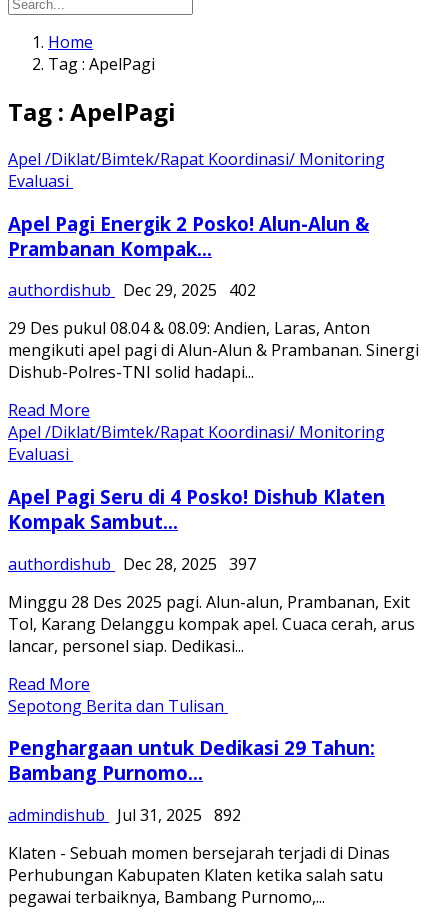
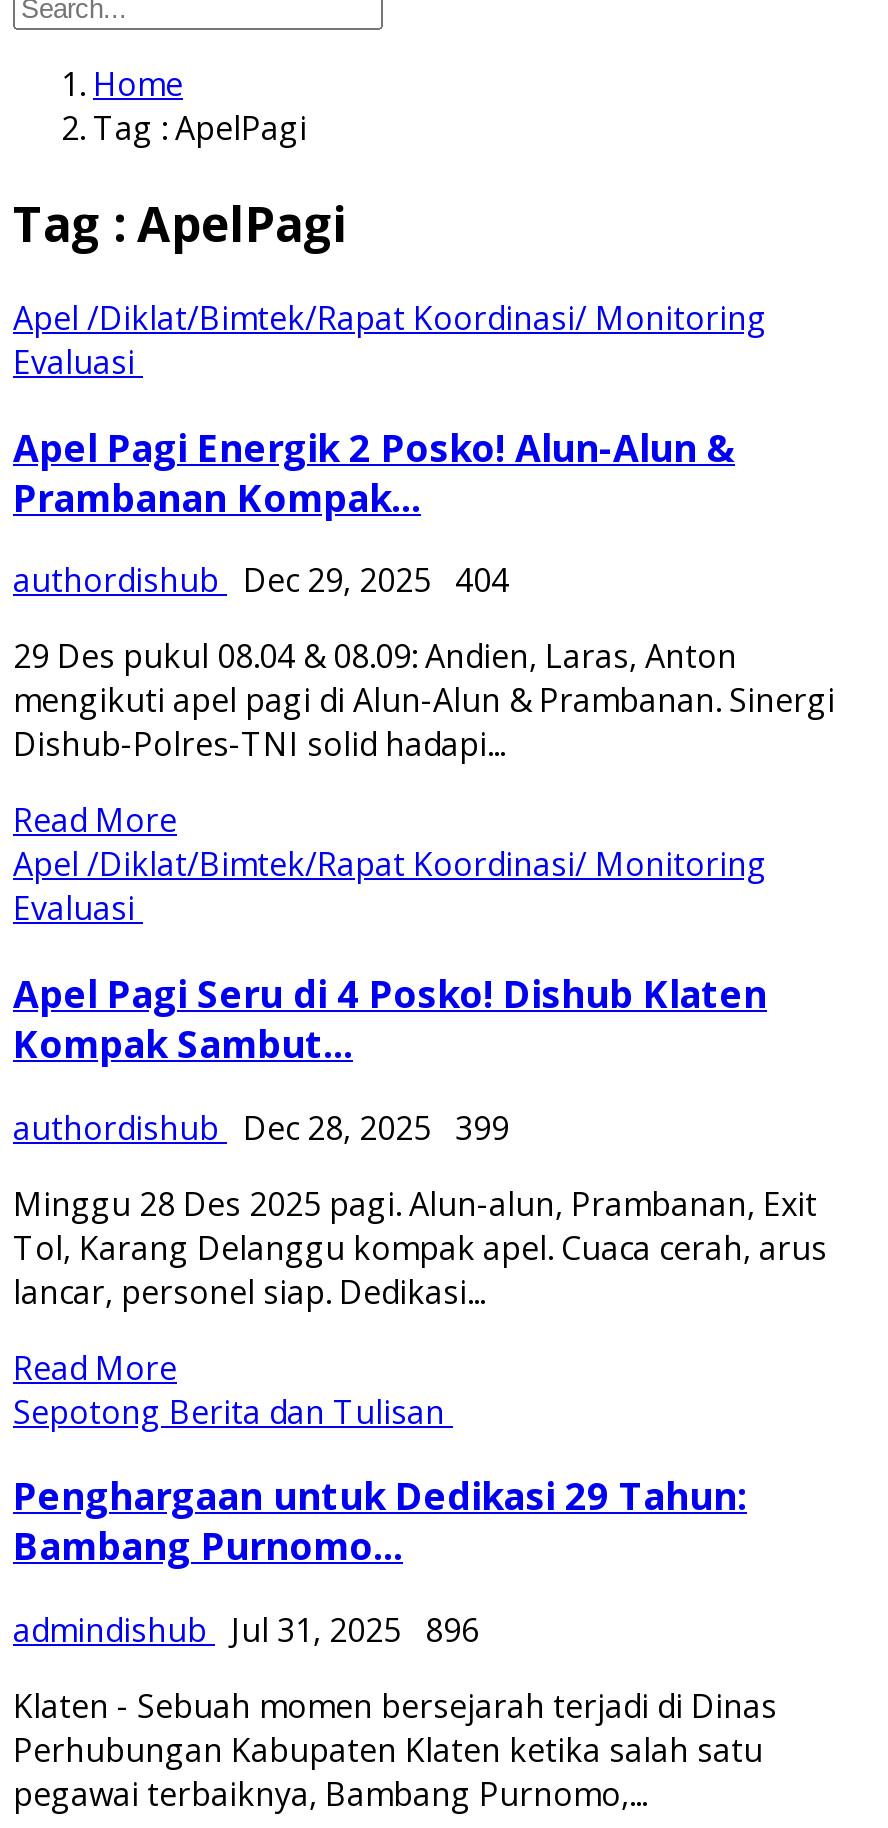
- authordishub Dec 29, 2025 402
+ authordishub Dec 29, 2025 404

- authordishub Dec 28, 2025 397
+ authordishub Dec 28, 2025 399

- admindishub Jul 31, 2025 892
+ admindishub Jul 31, 2025 896
